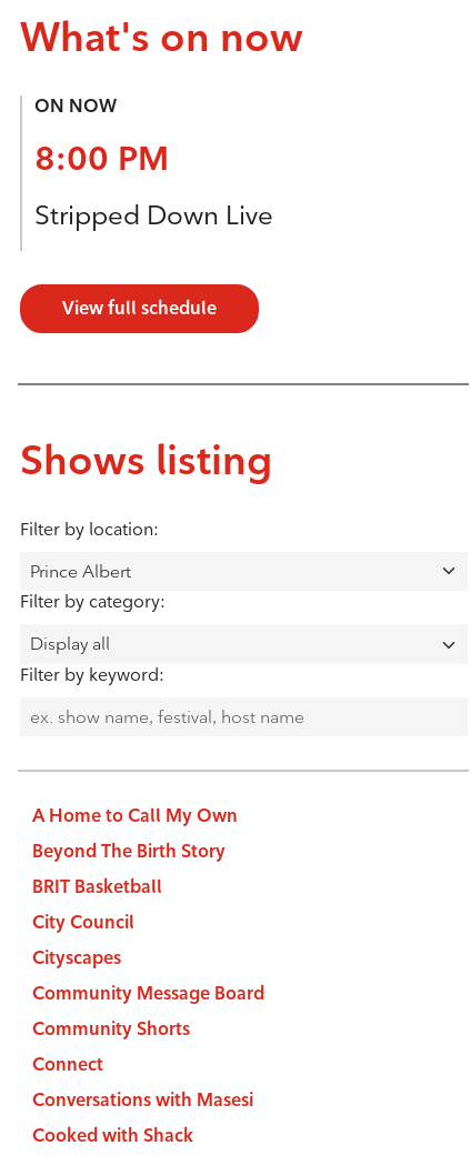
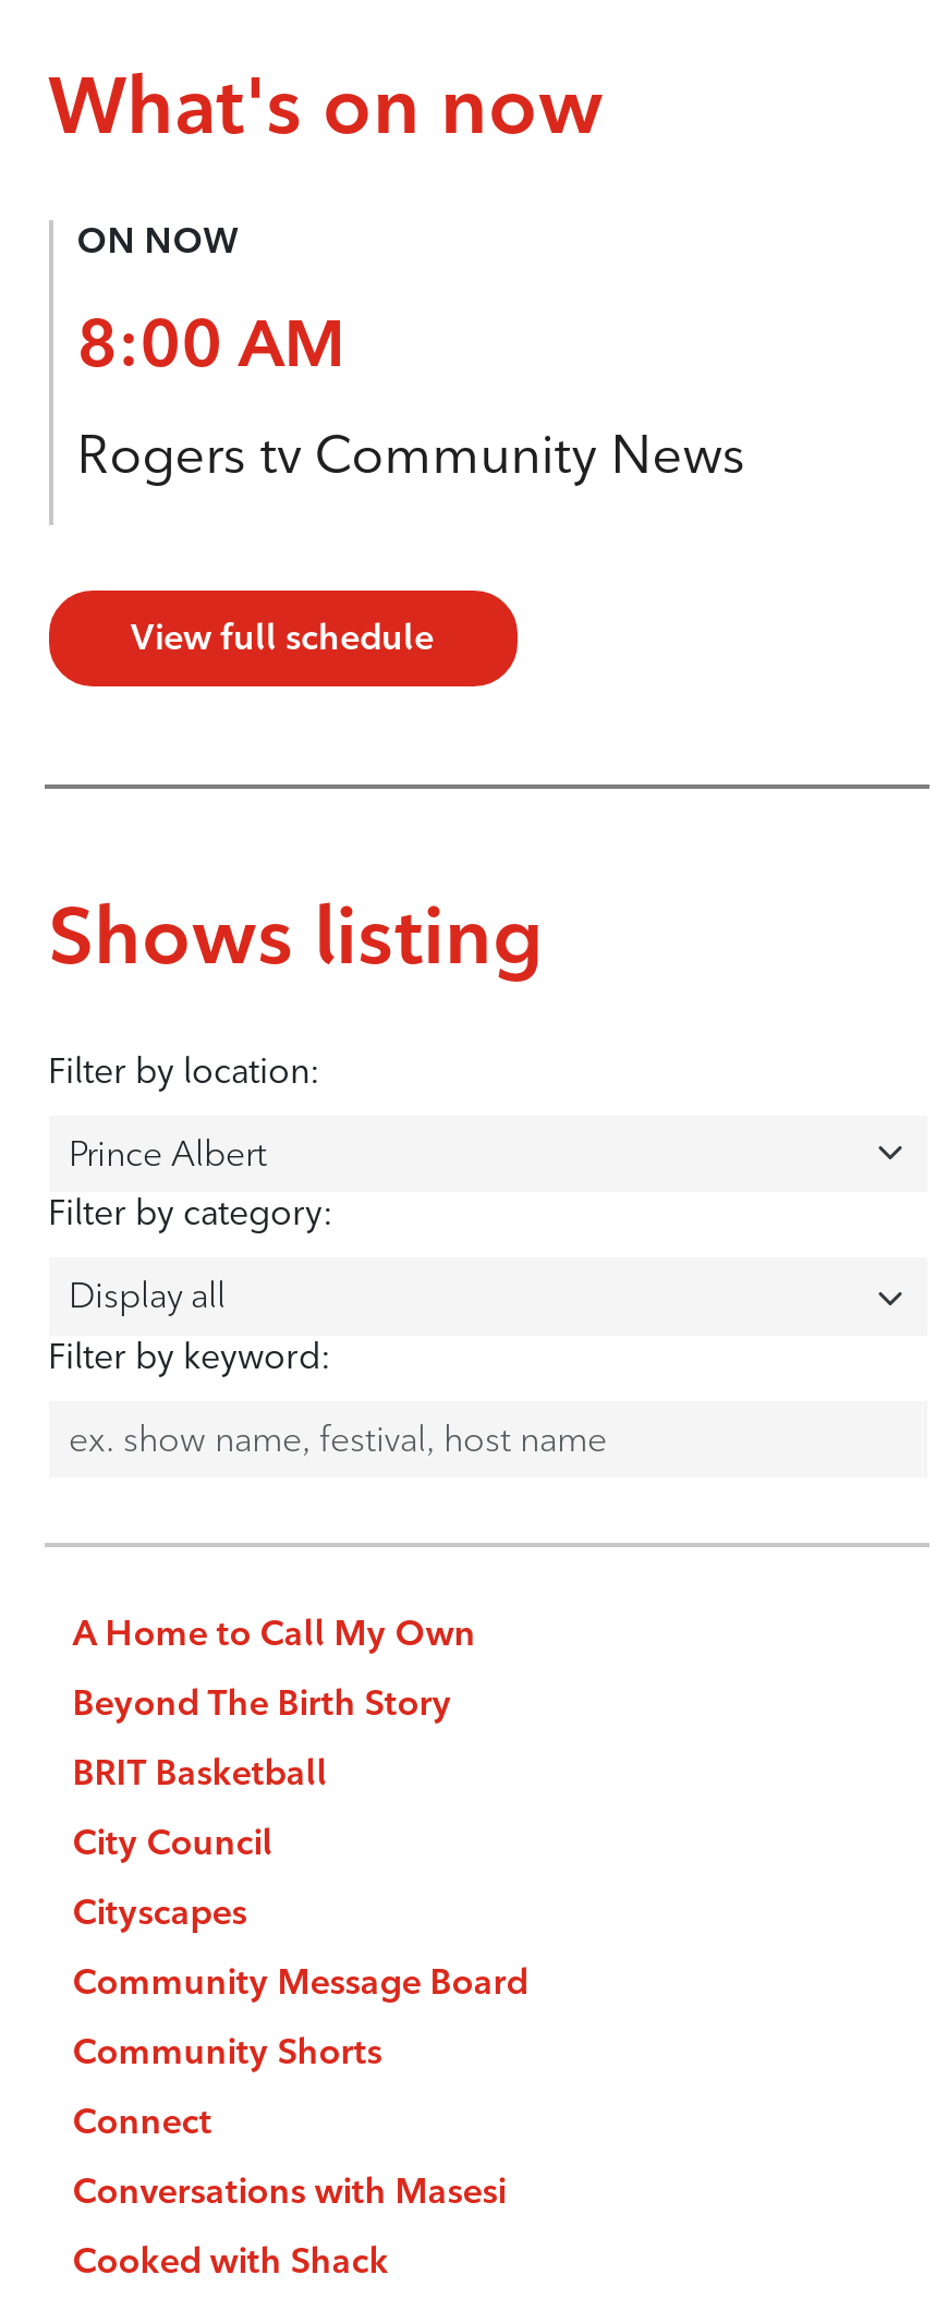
- 8:00 PM
+ 8:00 AM

- Stripped Down Live
+ Rogers tv Community News
